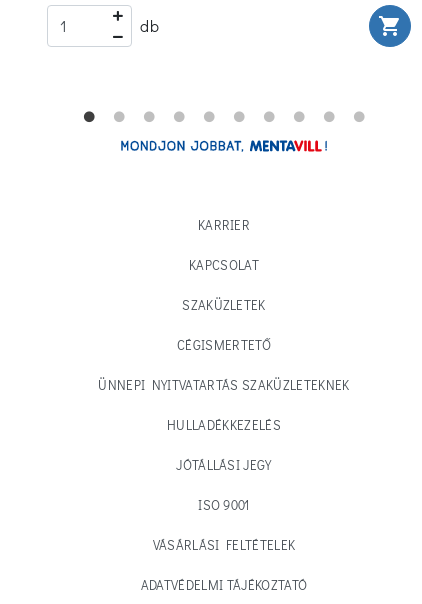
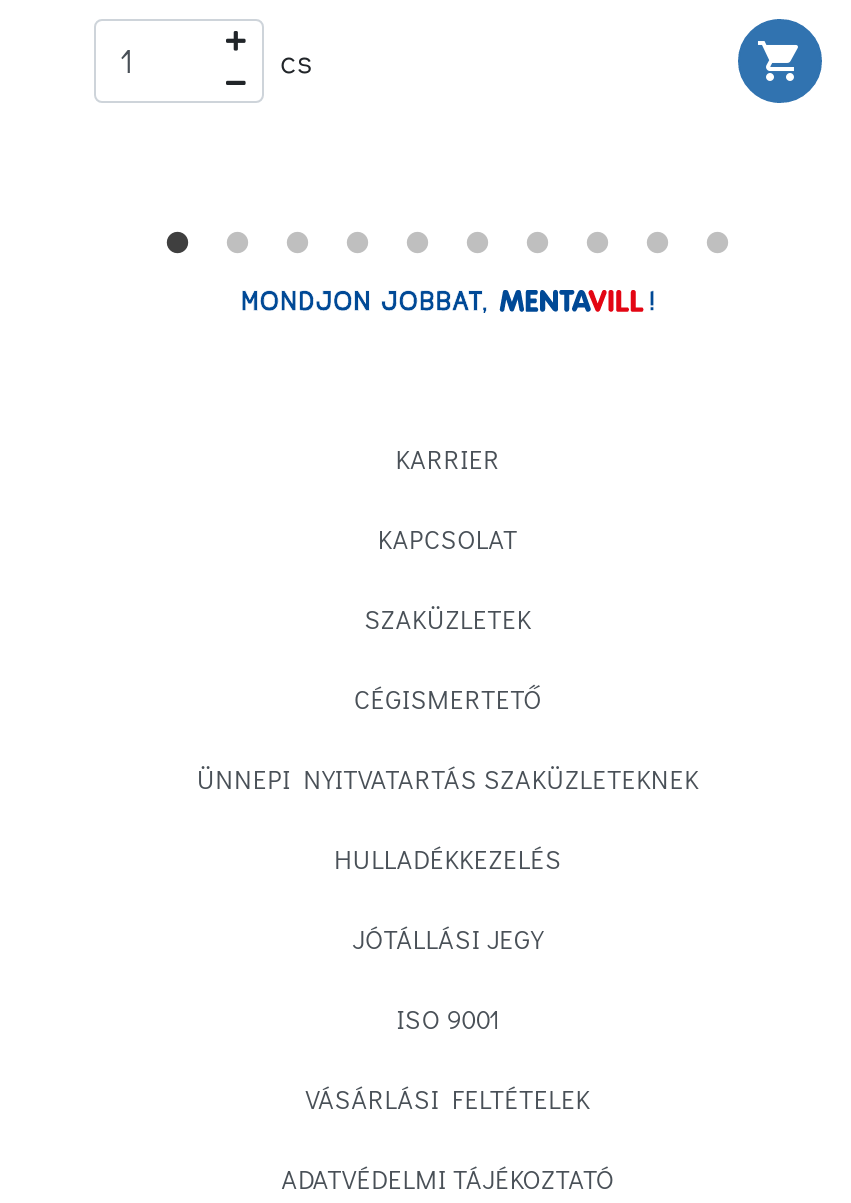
- db
+ cs
